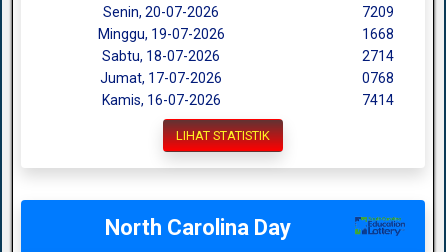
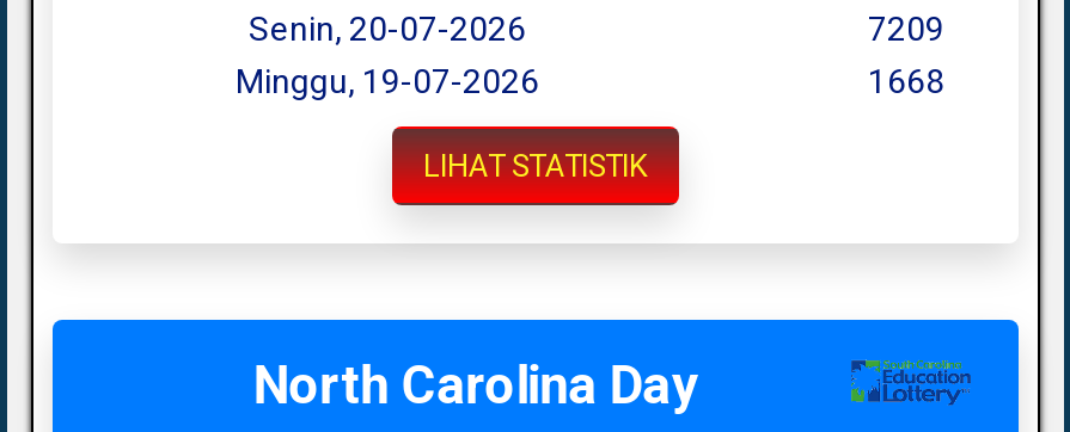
- Sabtu, 18-07-2026
- 2714
- Jumat, 17-07-2026
- 0768
- Kamis, 16-07-2026
- 7414
